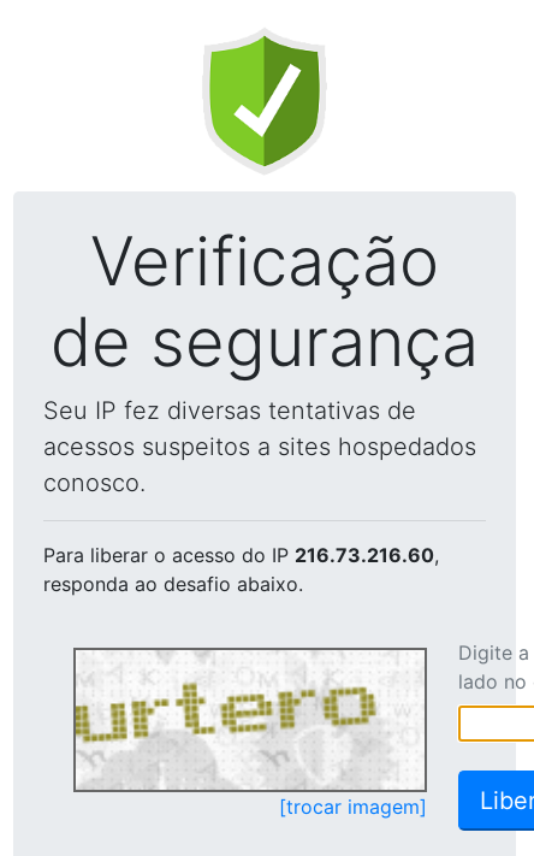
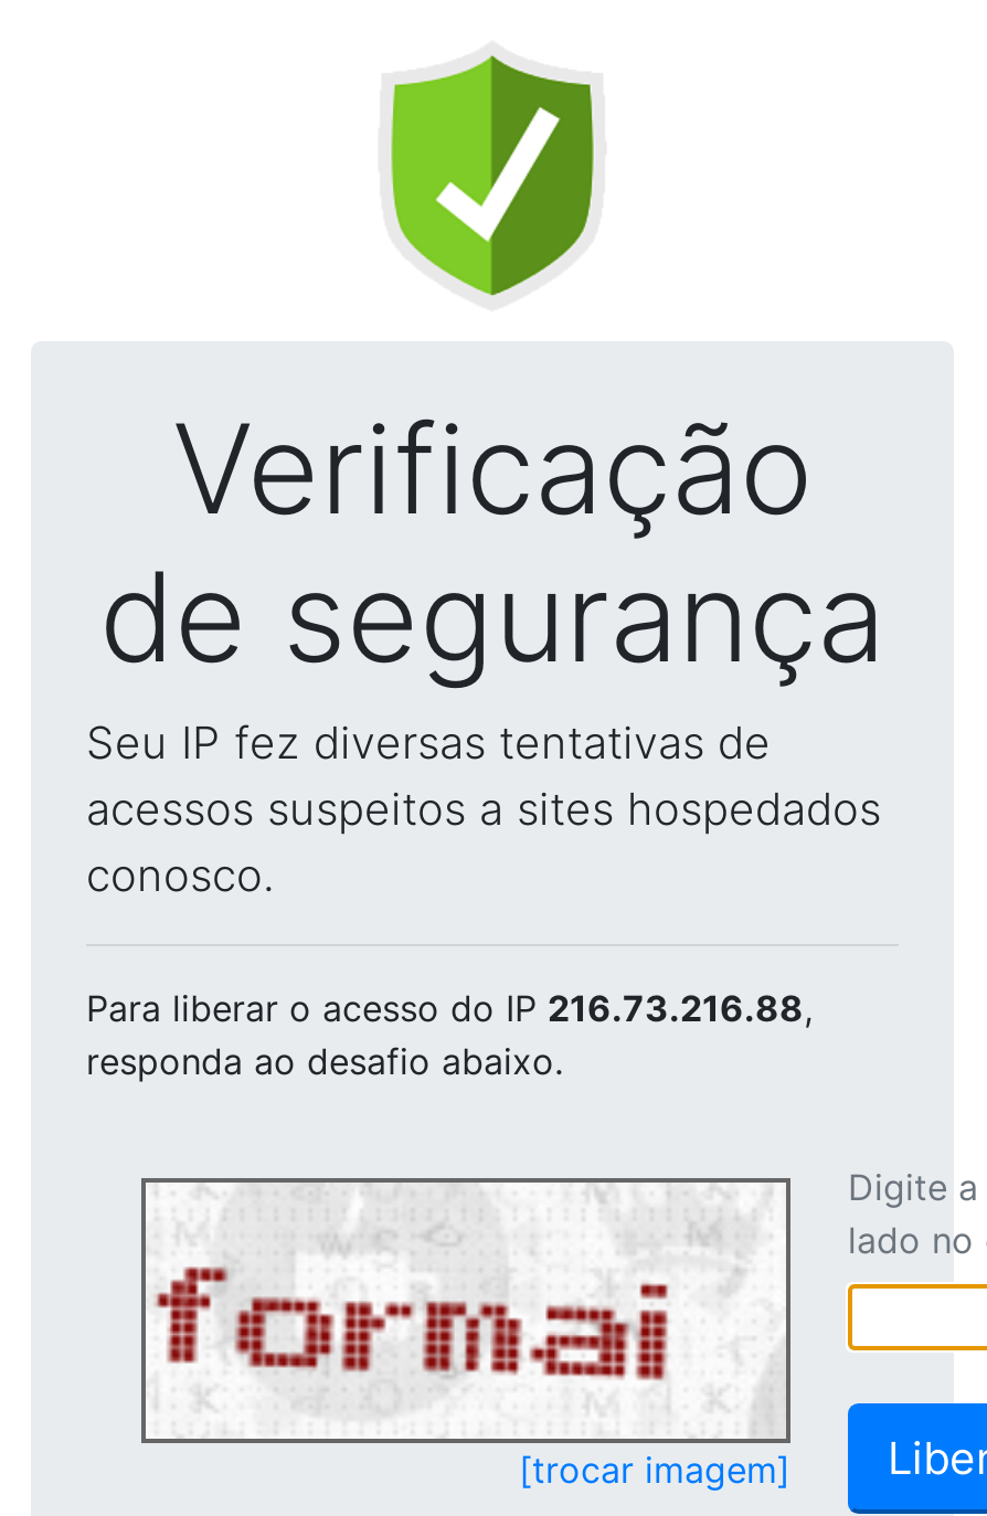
- Para liberar o acesso do IP 216.73.216.60,
+ Para liberar o acesso do IP 216.73.216.88,

- [image]
+ [image]
